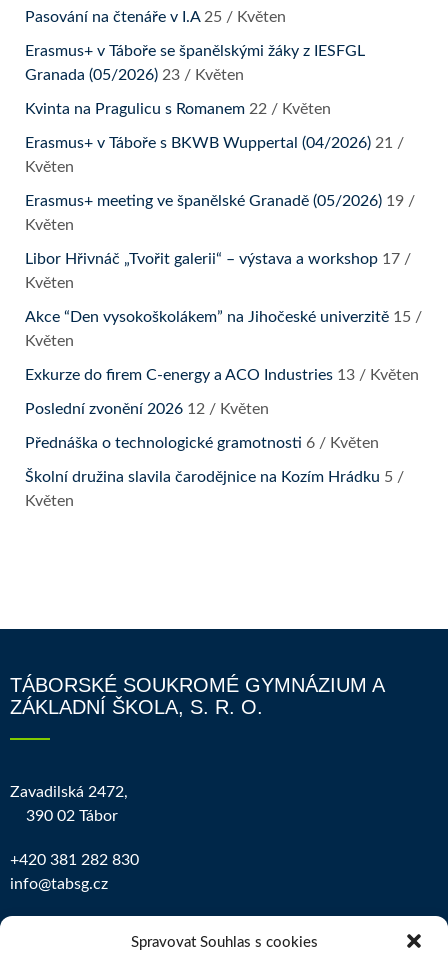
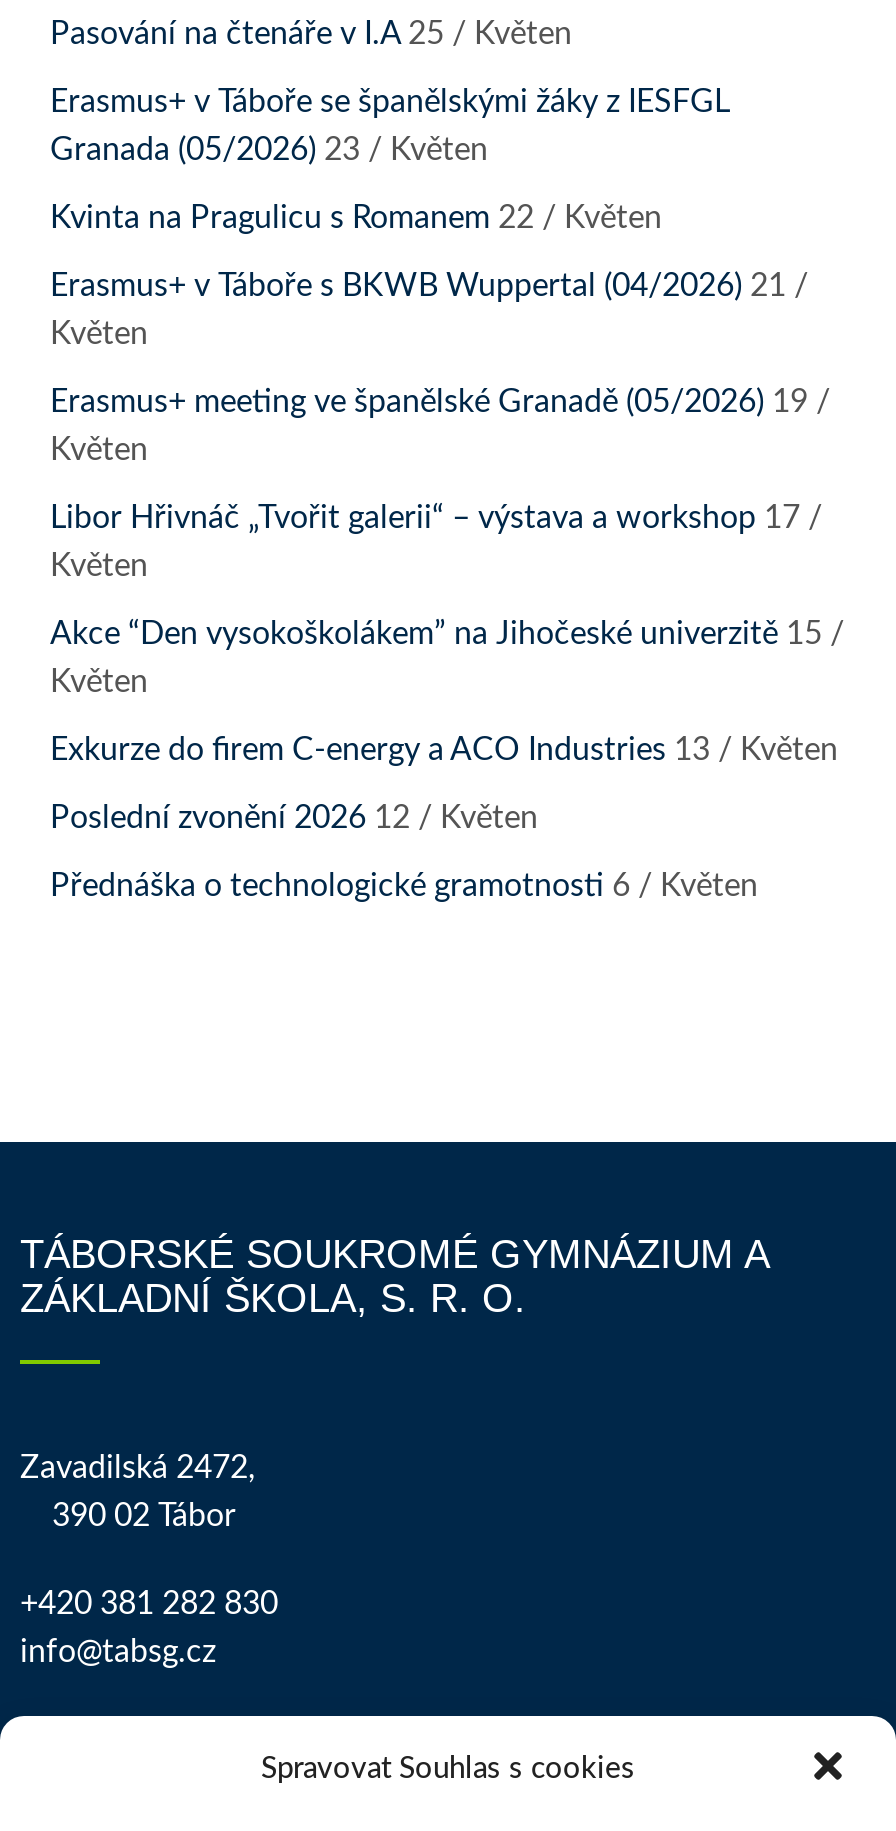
- Školní družina slavila čarodějnice na Kozím Hrádku 5 /
- Květen
